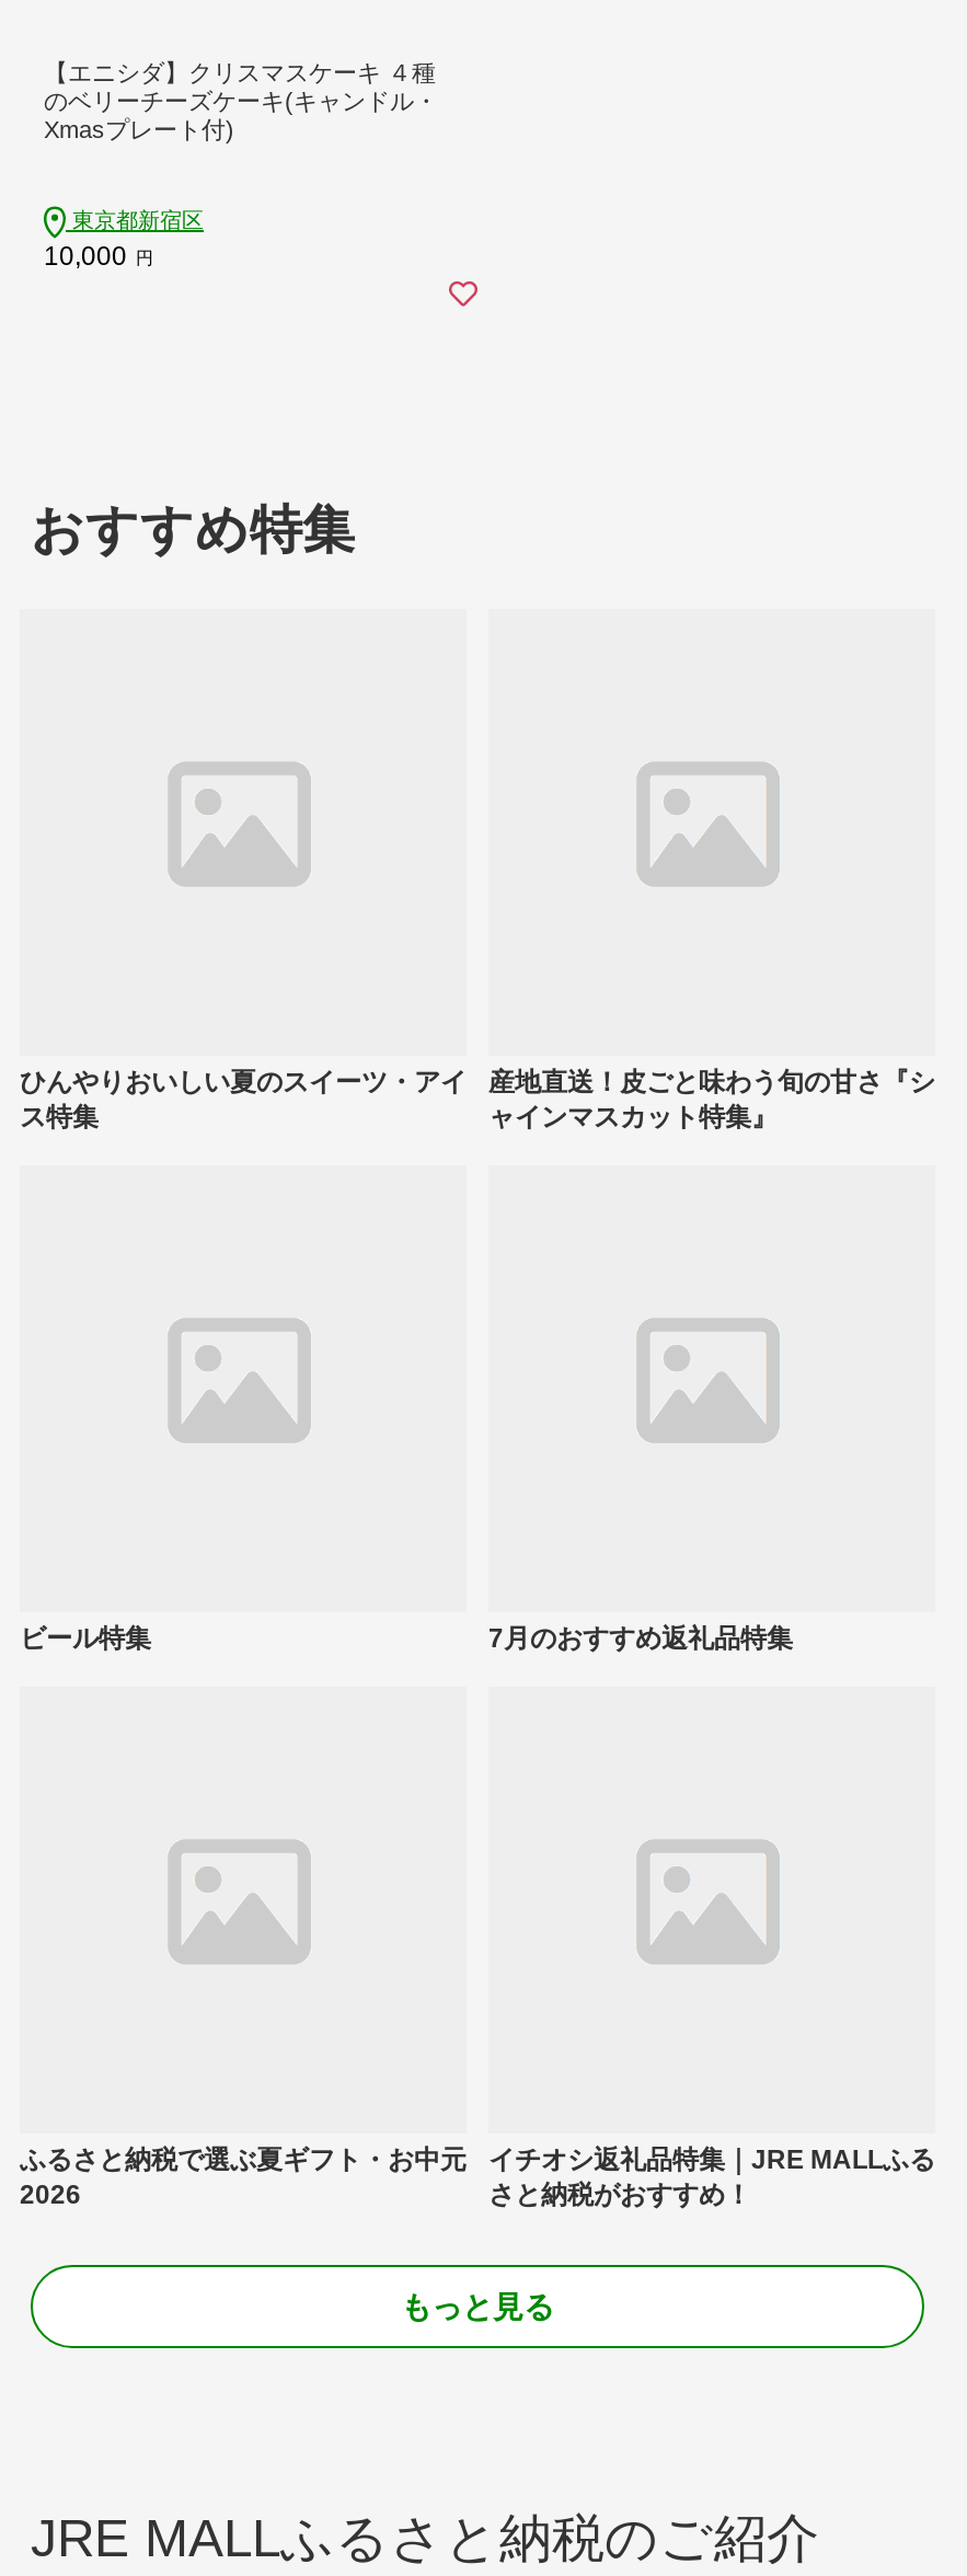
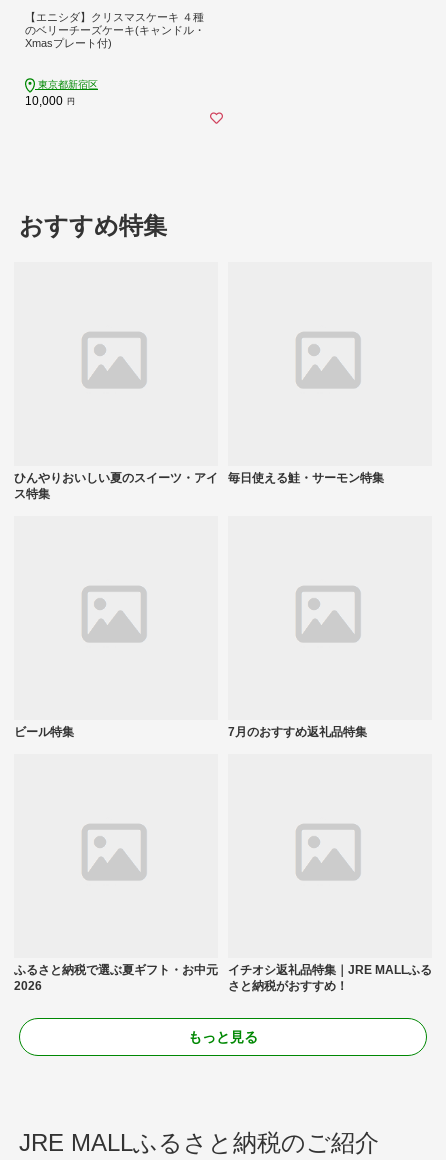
- 産地直送！皮ごと味わう旬の甘さ『シ
- ャインマスカット特集』
+ 毎日使える鮭・サーモン特集
